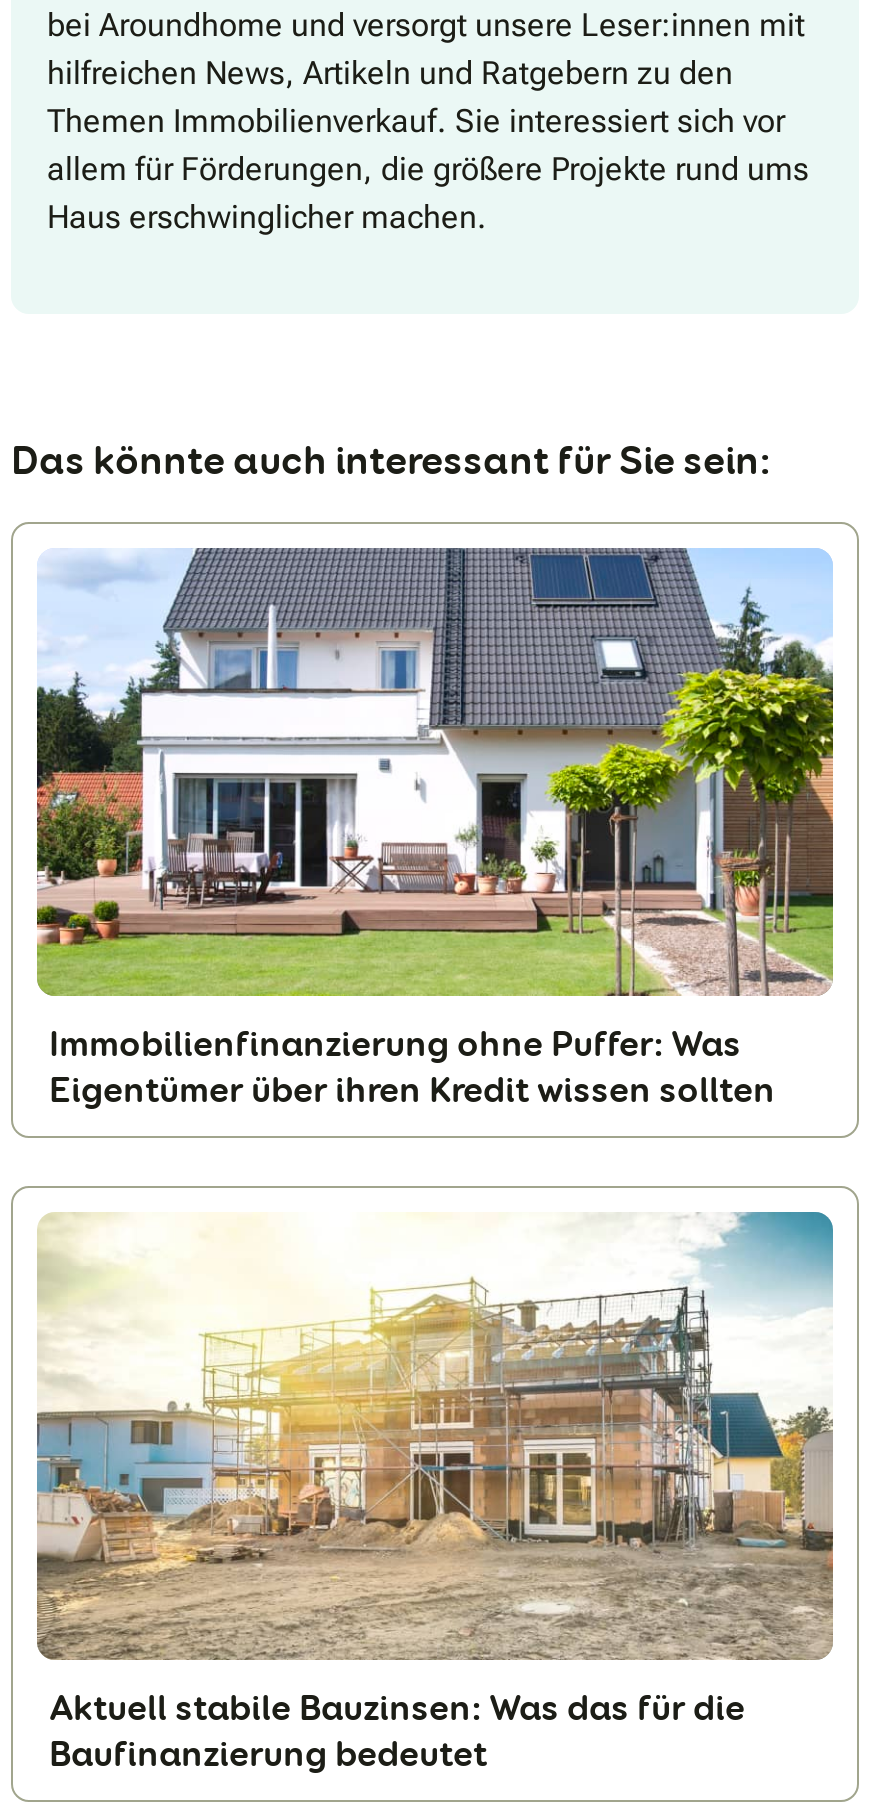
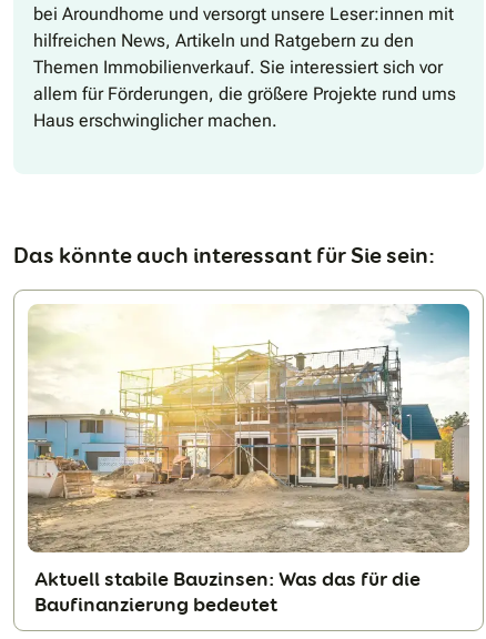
- [image]
- Immobilienfinanzierung ohne Puffer: Was
- Eigentümer über ihren Kredit wissen sollten
